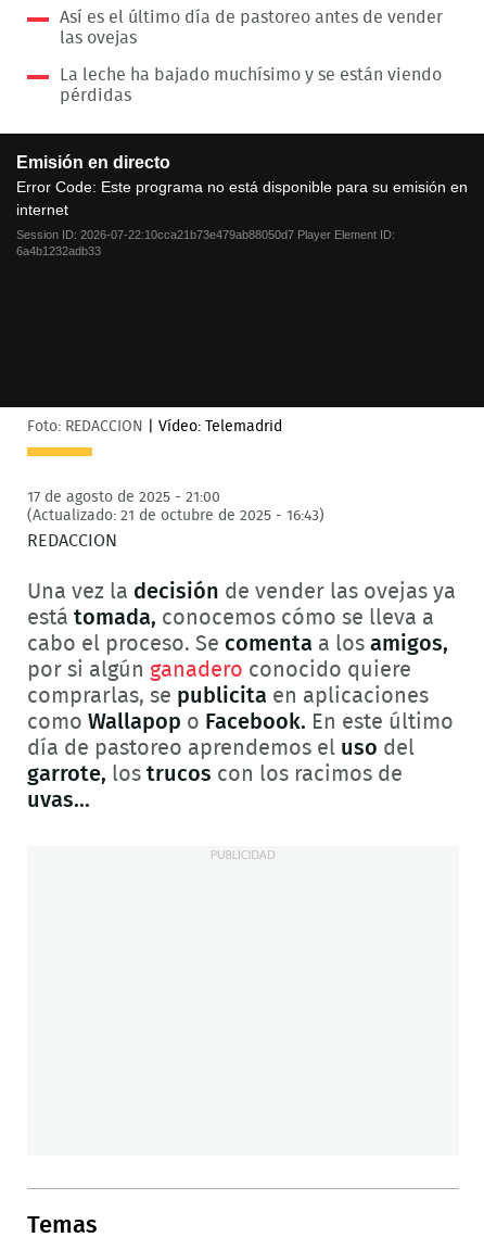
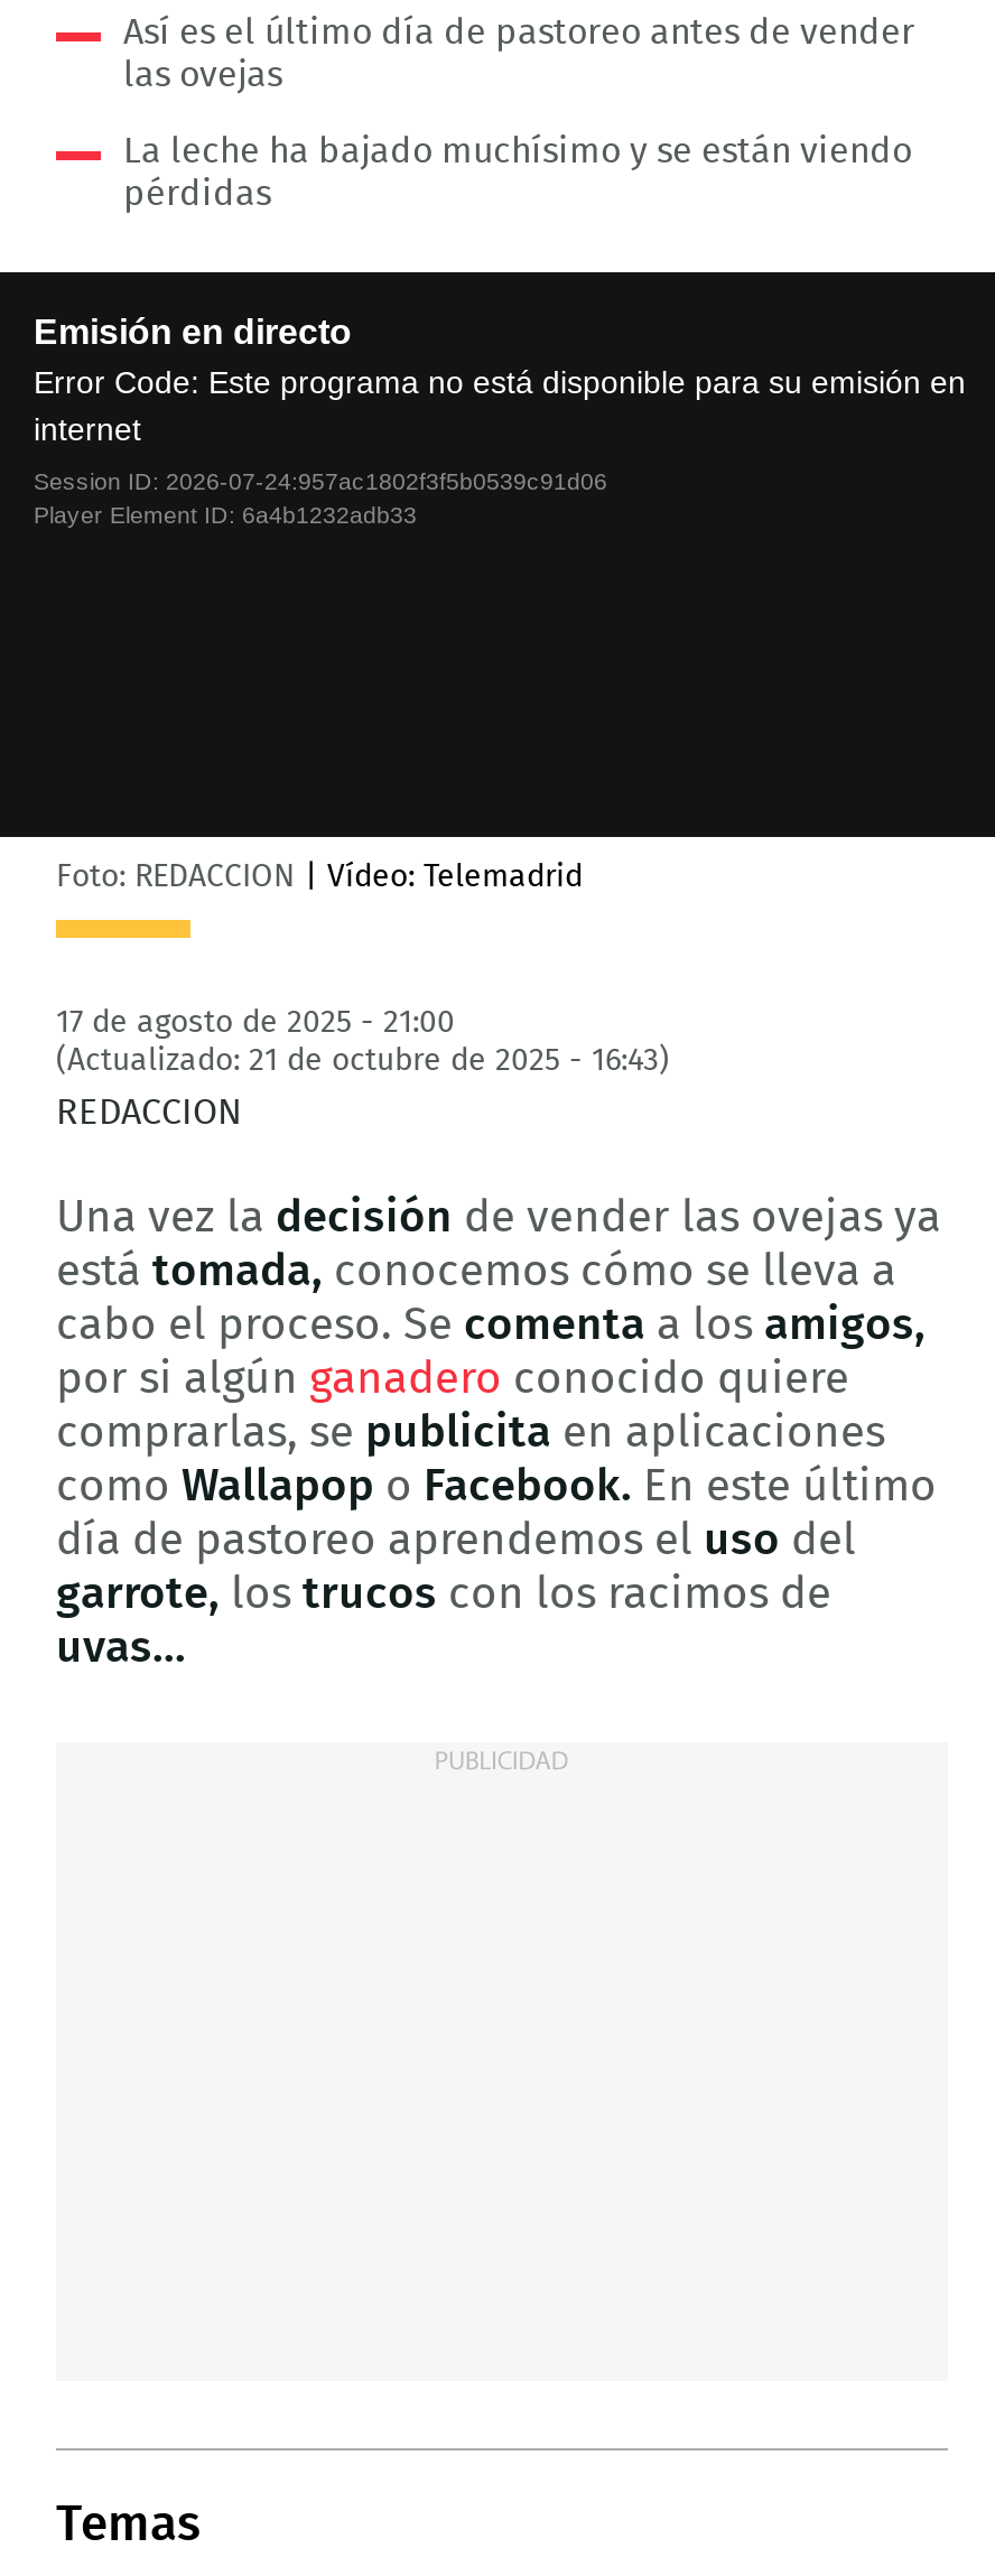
- Session ID: 2026-07-22:10cca21b73e479ab88050d7 Player Element ID:
- 6a4b1232adb33
+ Session ID: 2026-07-24:957ac1802f3f5b0539c91d06
+ Player Element ID: 6a4b1232adb33
